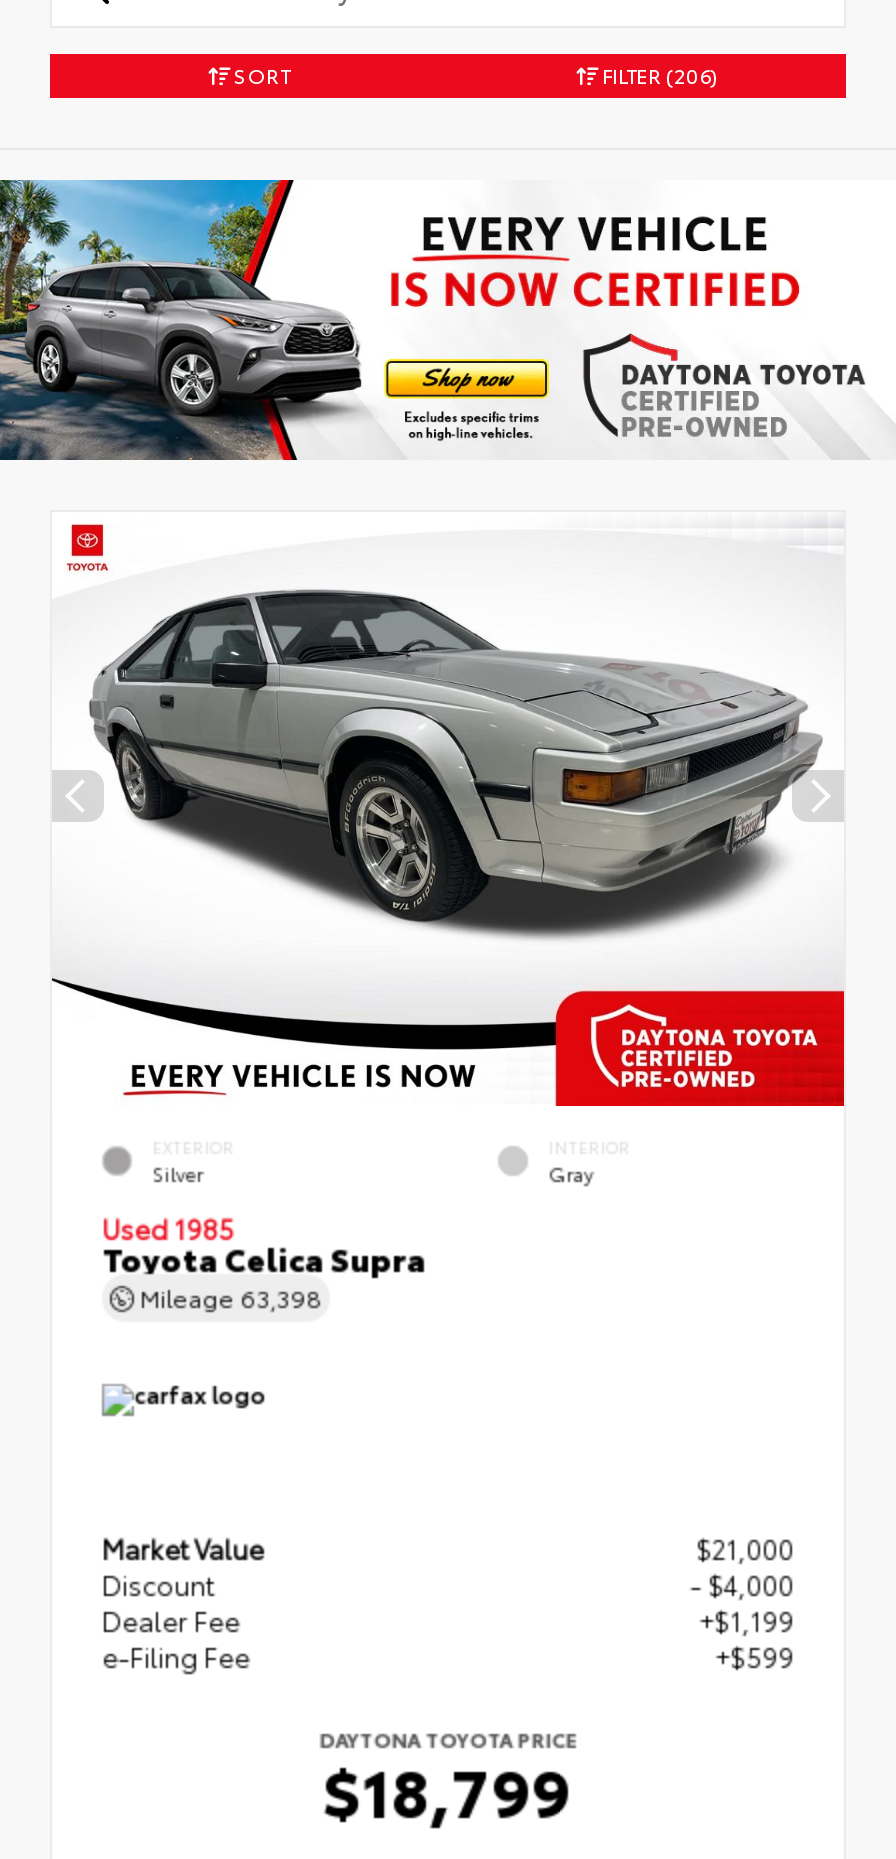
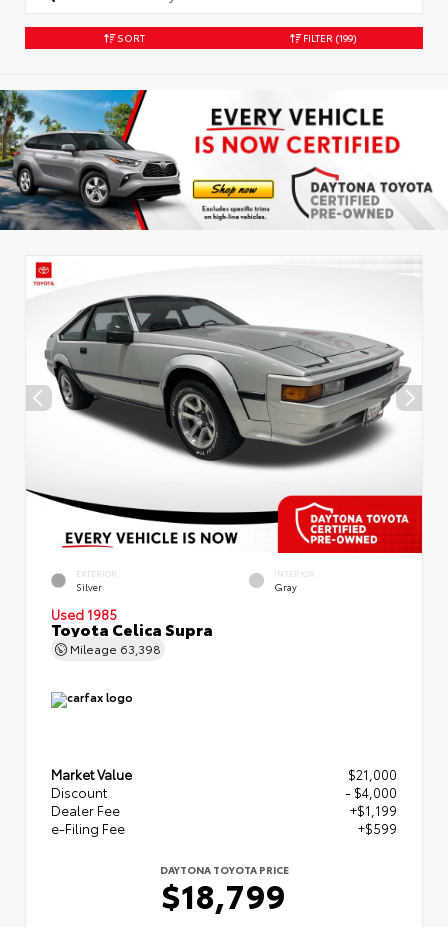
- FILTER (206)
+ FILTER (199)
